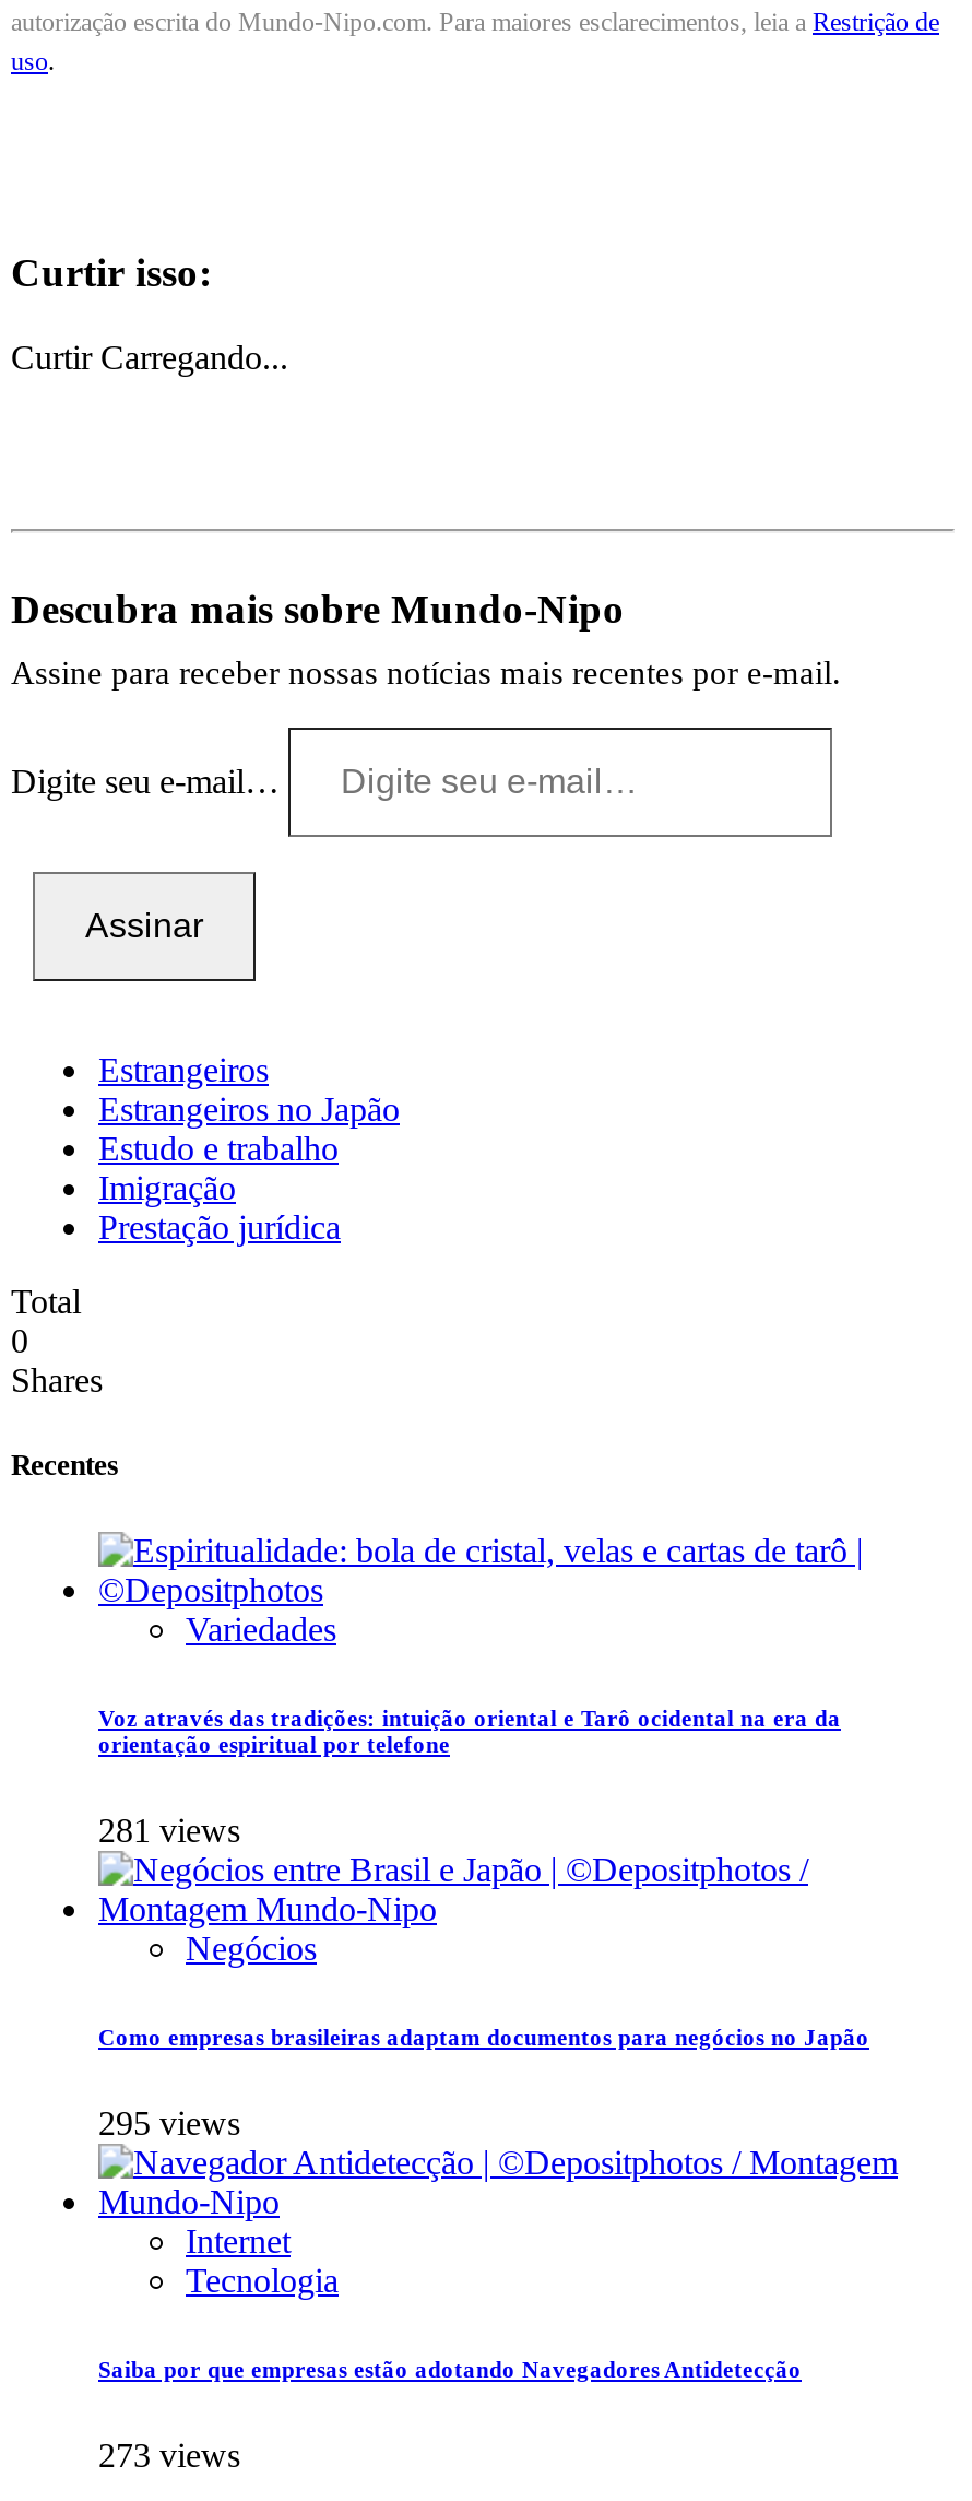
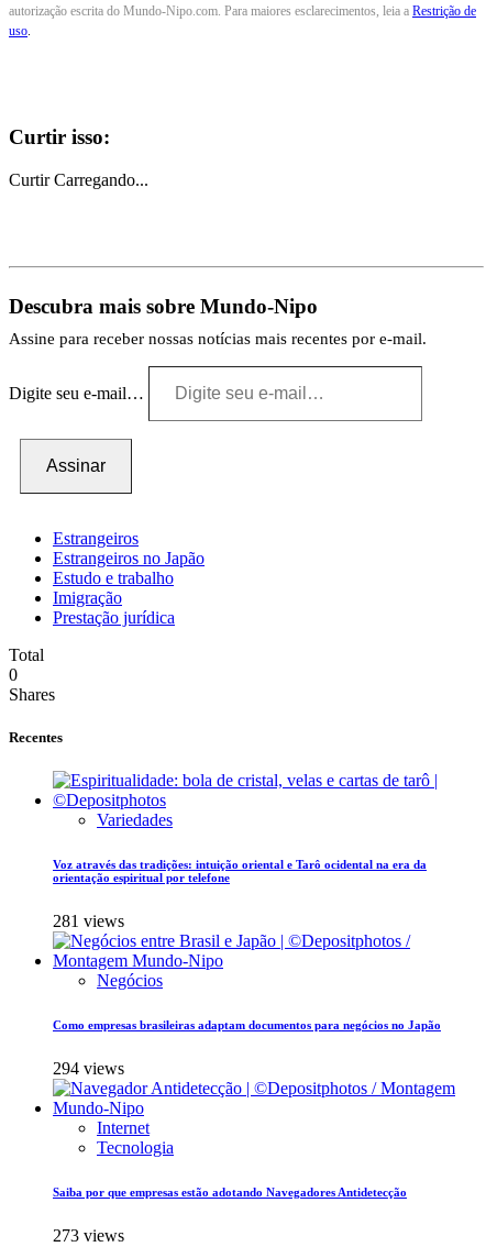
- 295 views
+ 294 views
